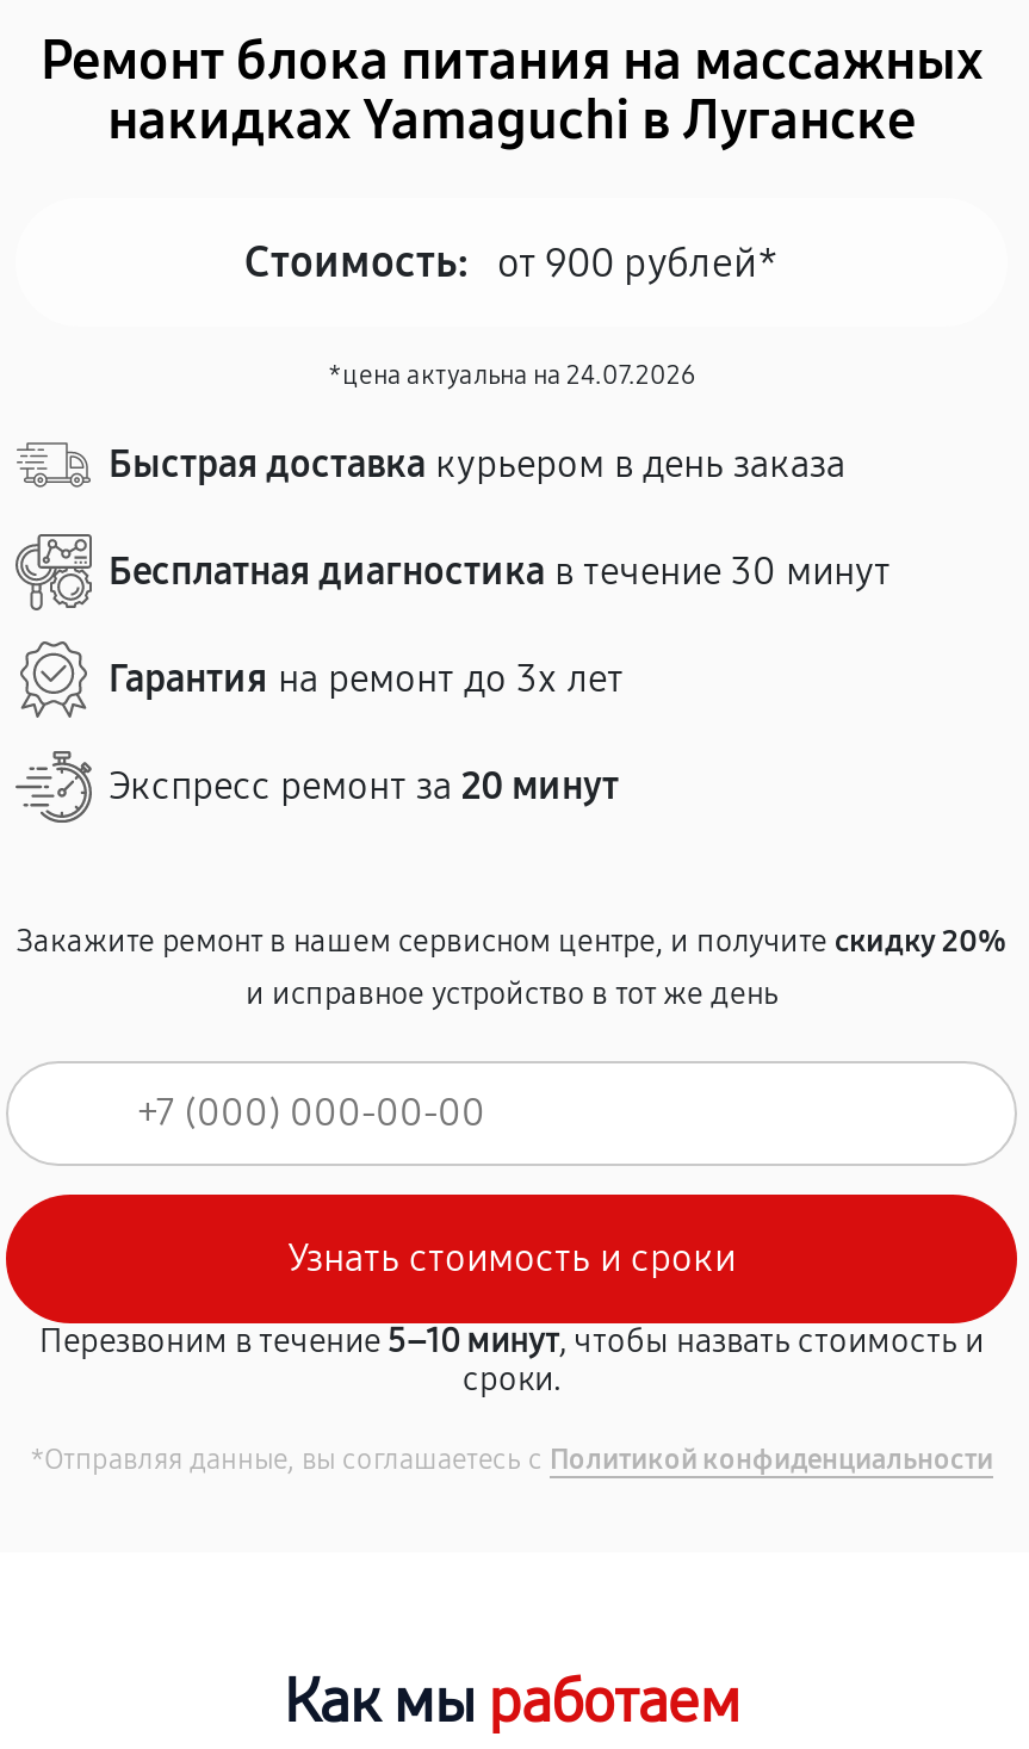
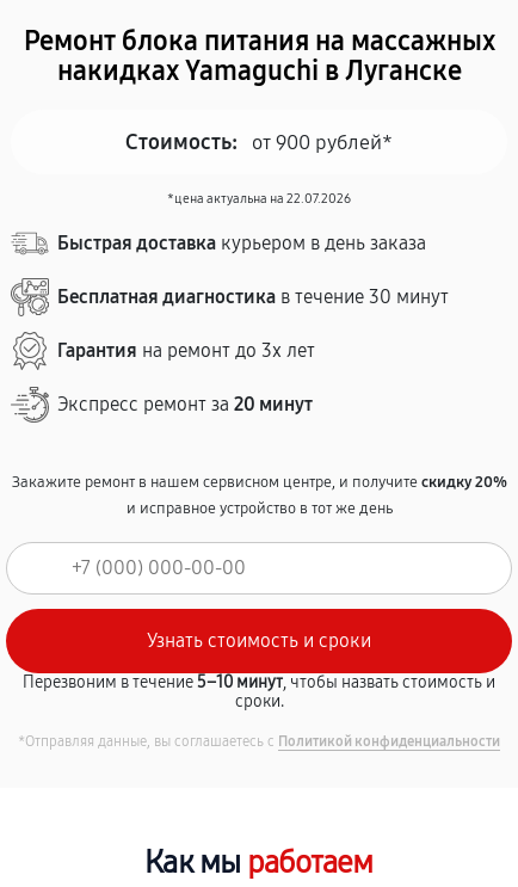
- *цена актуальна на 24.07.2026
+ *цена актуальна на 22.07.2026
